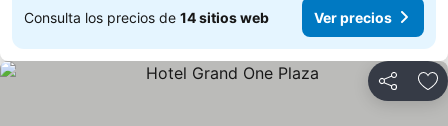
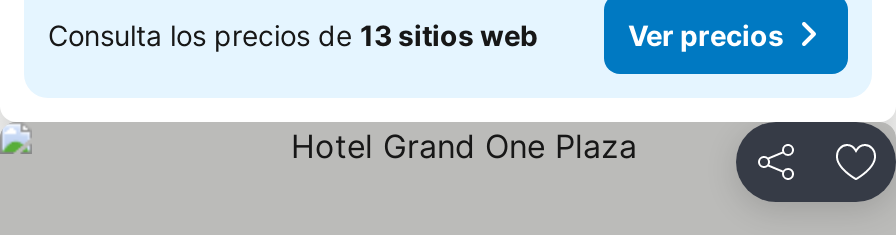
- Consulta los precios de 14 sitios web
+ Consulta los precios de 13 sitios web
